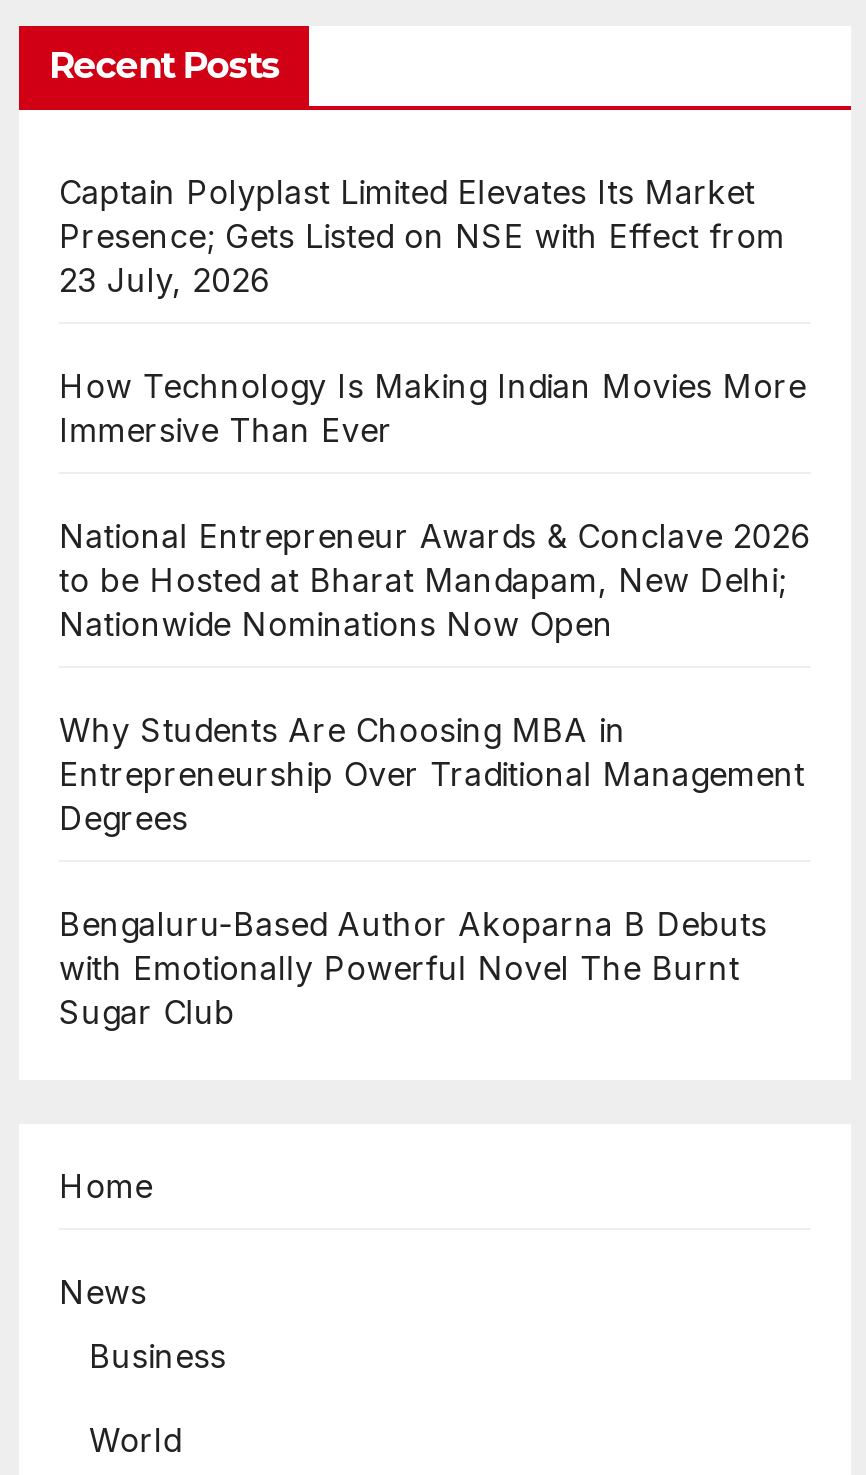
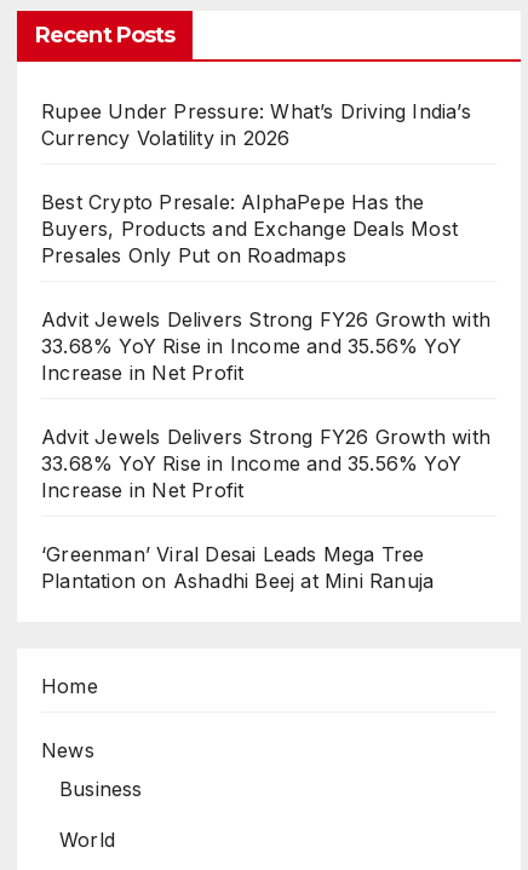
- Captain Polyplast Limited Elevates Its Market
- Presence; Gets Listed on NSE with Effect from
- 23 July, 2026
+ Rupee Under Pressure: What’s Driving India’s
+ Currency Volatility in 2026

- How Technology Is Making Indian Movies More
- Immersive Than Ever
+ Best Crypto Presale: AlphaPepe Has the
+ Buyers, Products and Exchange Deals Most
+ Presales Only Put on Roadmaps

- National Entrepreneur Awards & Conclave 2026
- to be Hosted at Bharat Mandapam, New Delhi;
- Nationwide Nominations Now Open
+ Advit Jewels Delivers Strong FY26 Growth with
+ 33.68% YoY Rise in Income and 35.56% YoY
+ Increase in Net Profit

- Why Students Are Choosing MBA in
- Entrepreneurship Over Traditional Management
- Degrees
+ Advit Jewels Delivers Strong FY26 Growth with
+ 33.68% YoY Rise in Income and 35.56% YoY
+ Increase in Net Profit

- Bengaluru-Based Author Akoparna B Debuts
- with Emotionally Powerful Novel The Burnt
- Sugar Club
+ ‘Greenman’ Viral Desai Leads Mega Tree
+ Plantation on Ashadhi Beej at Mini Ranuja
